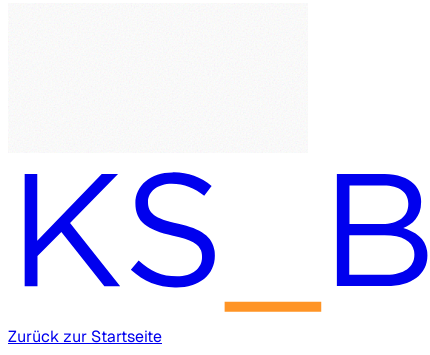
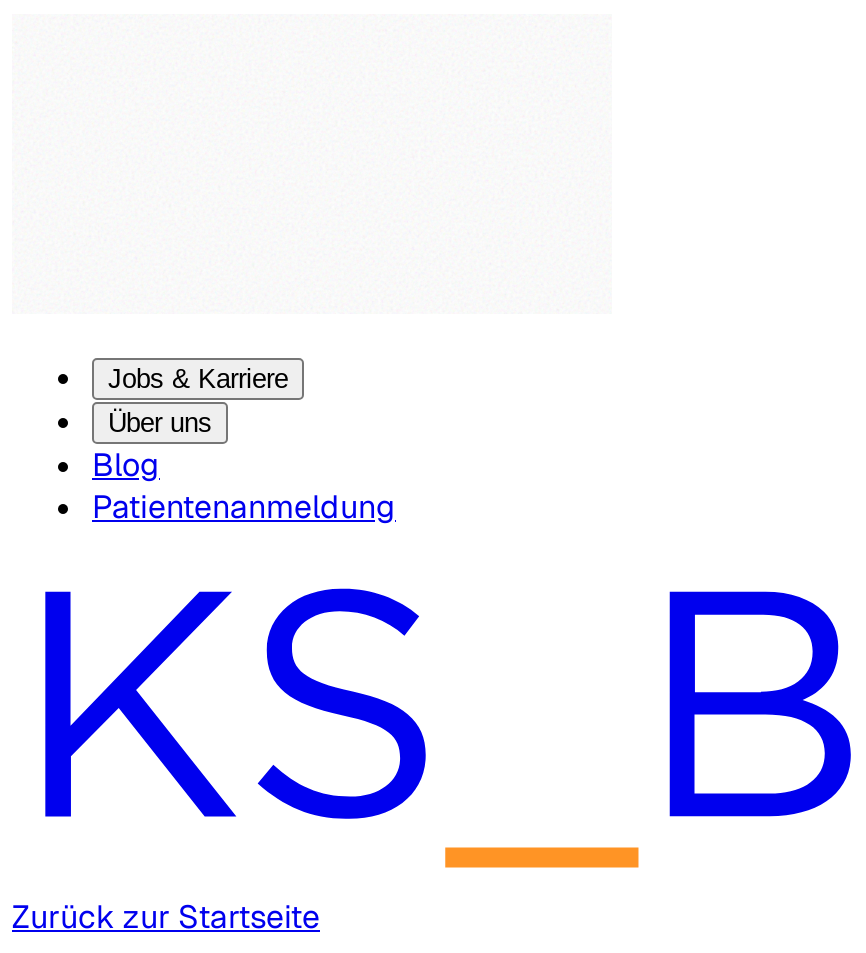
+ Jobs & Karriere
+ Über uns
+ Blog
+ Patientenanmeldung
